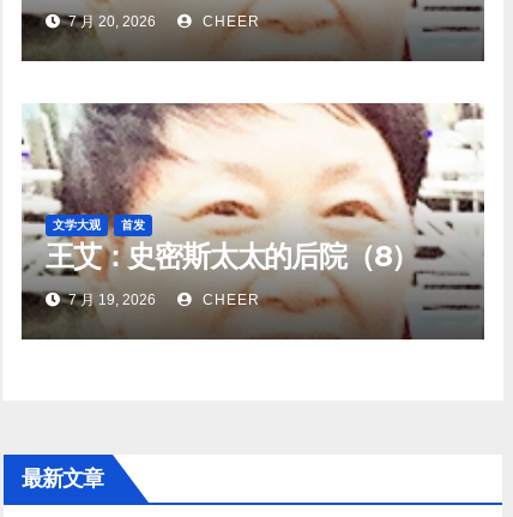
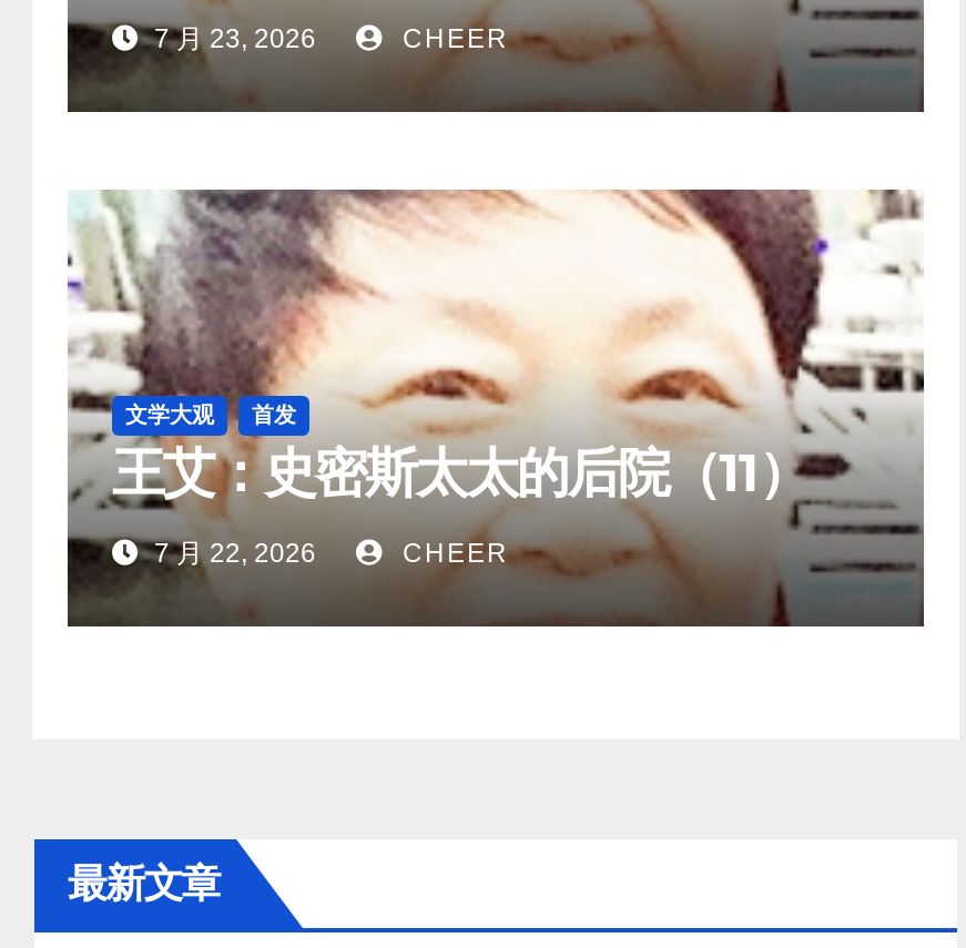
- 7 月 20, 2026
+ 7 月 23, 2026

- 王艾：史密斯太太的后院（8）
+ 王艾：史密斯太太的后院（11）

- 7 月 19, 2026
+ 7 月 22, 2026
